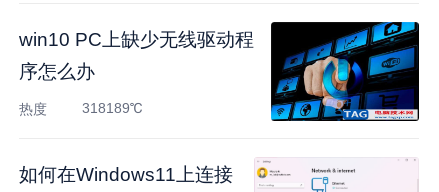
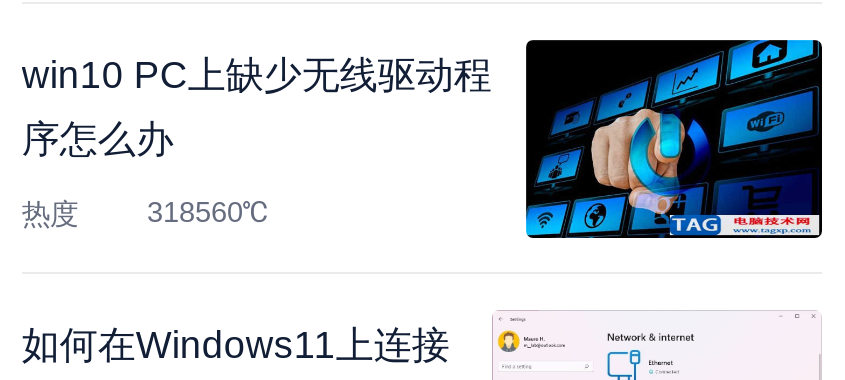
- 318189℃
+ 318560℃
